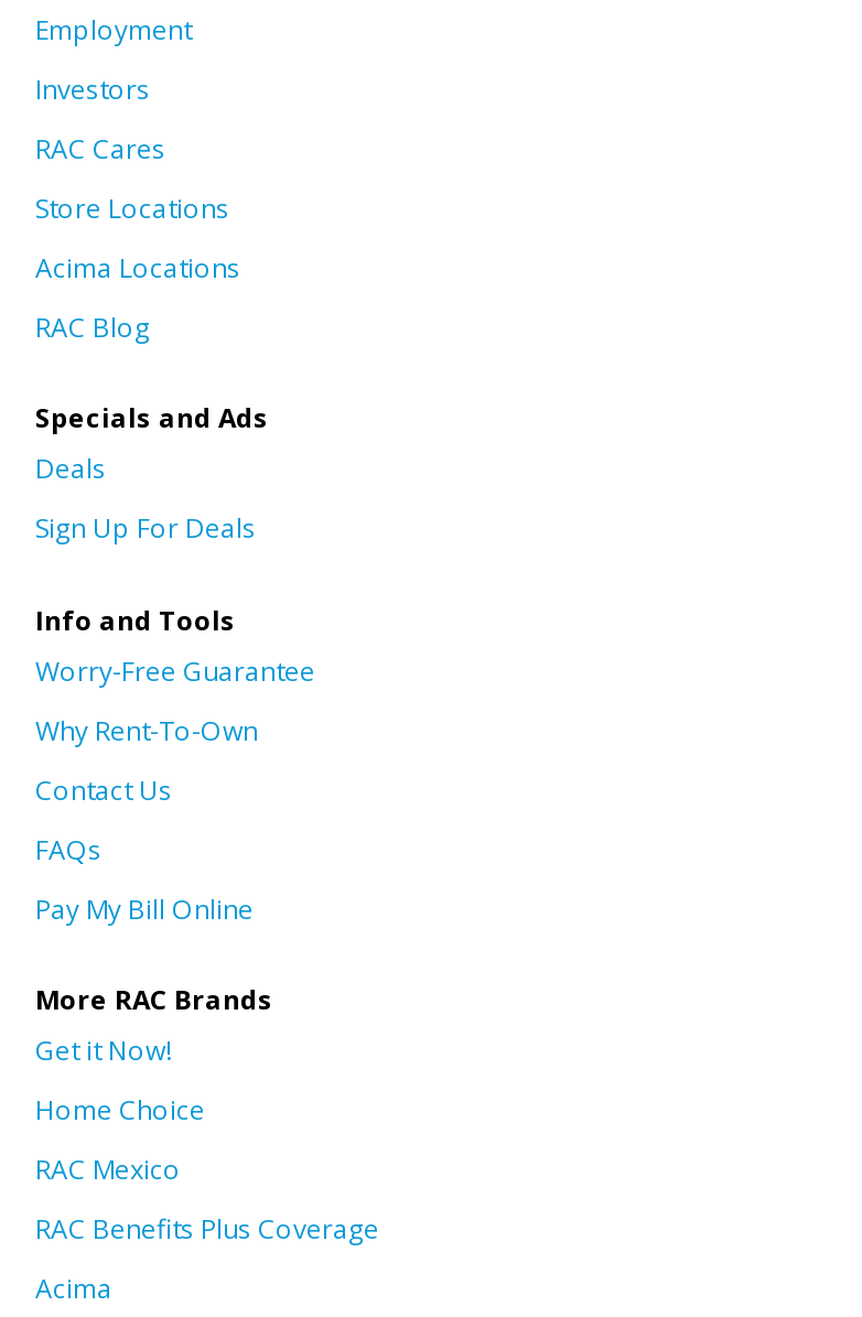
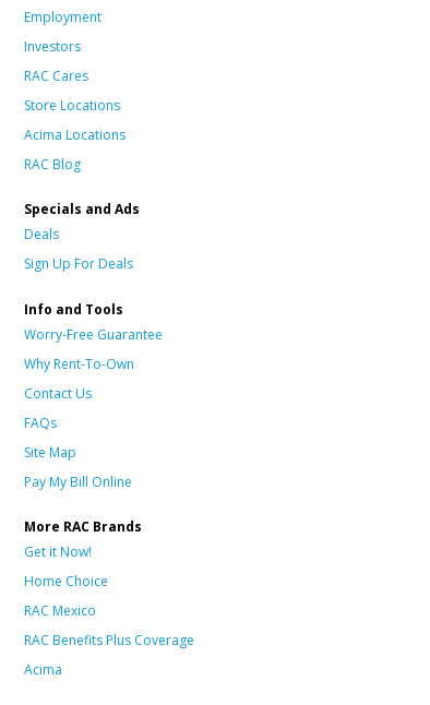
+ Site Map
